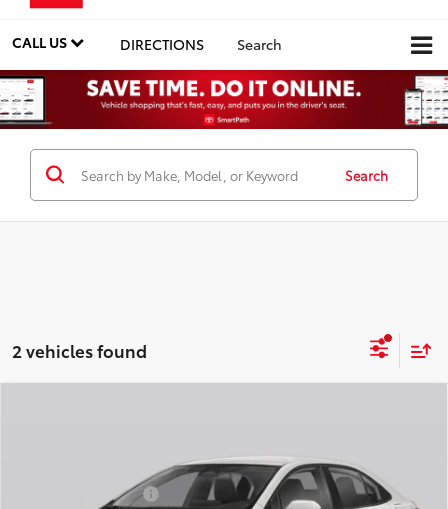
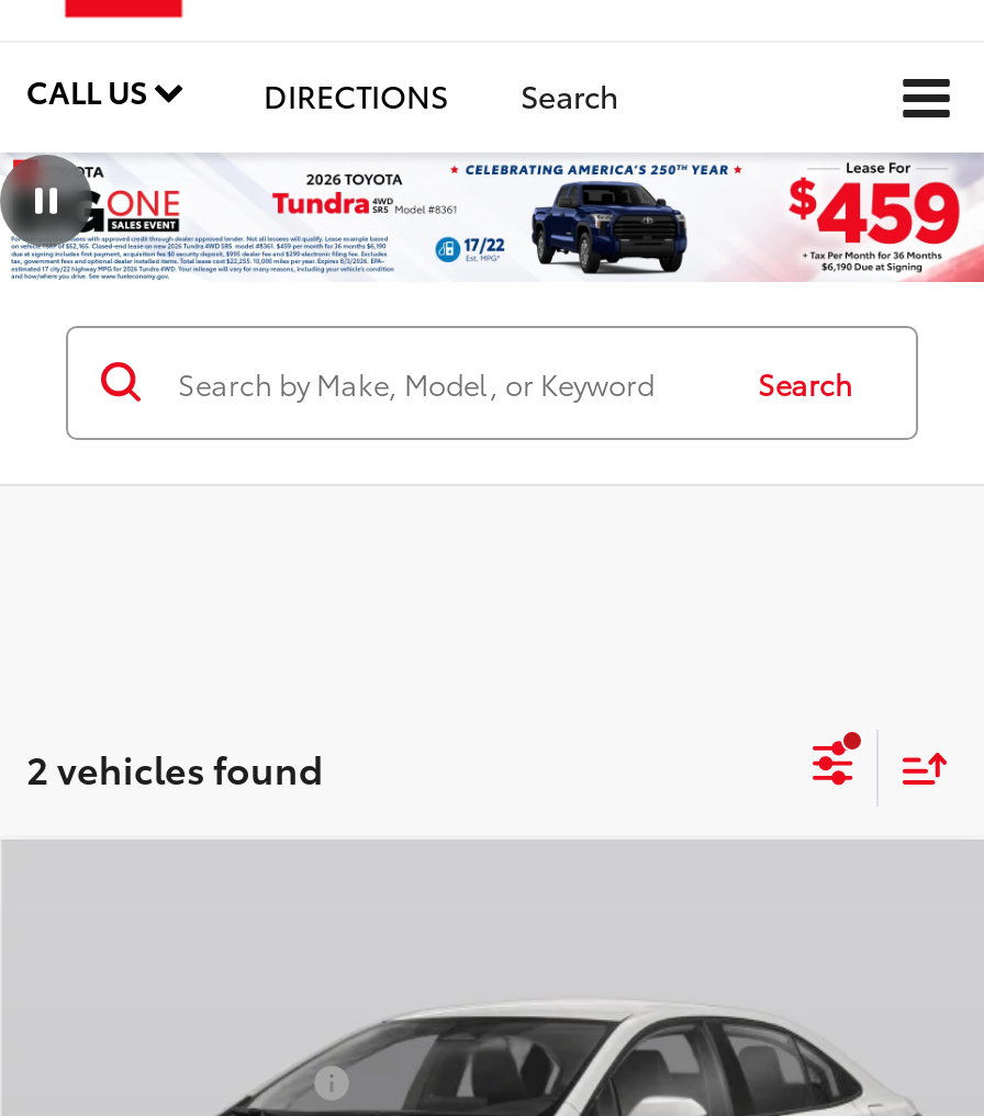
- [image]
+ [image]
